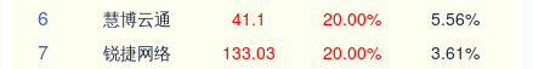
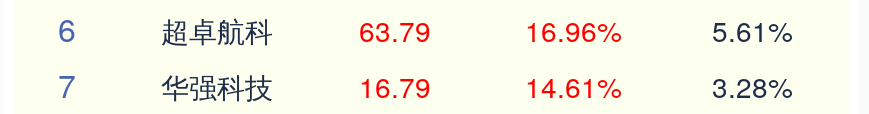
- 慧博云通
- 41.1
- 20.00%
- 5.56%
+ 超卓航科
+ 63.79
+ 16.96%
+ 5.61%

- 锐捷网络
- 133.03
- 20.00%
- 3.61%
+ 华强科技
+ 16.79
+ 14.61%
+ 3.28%
